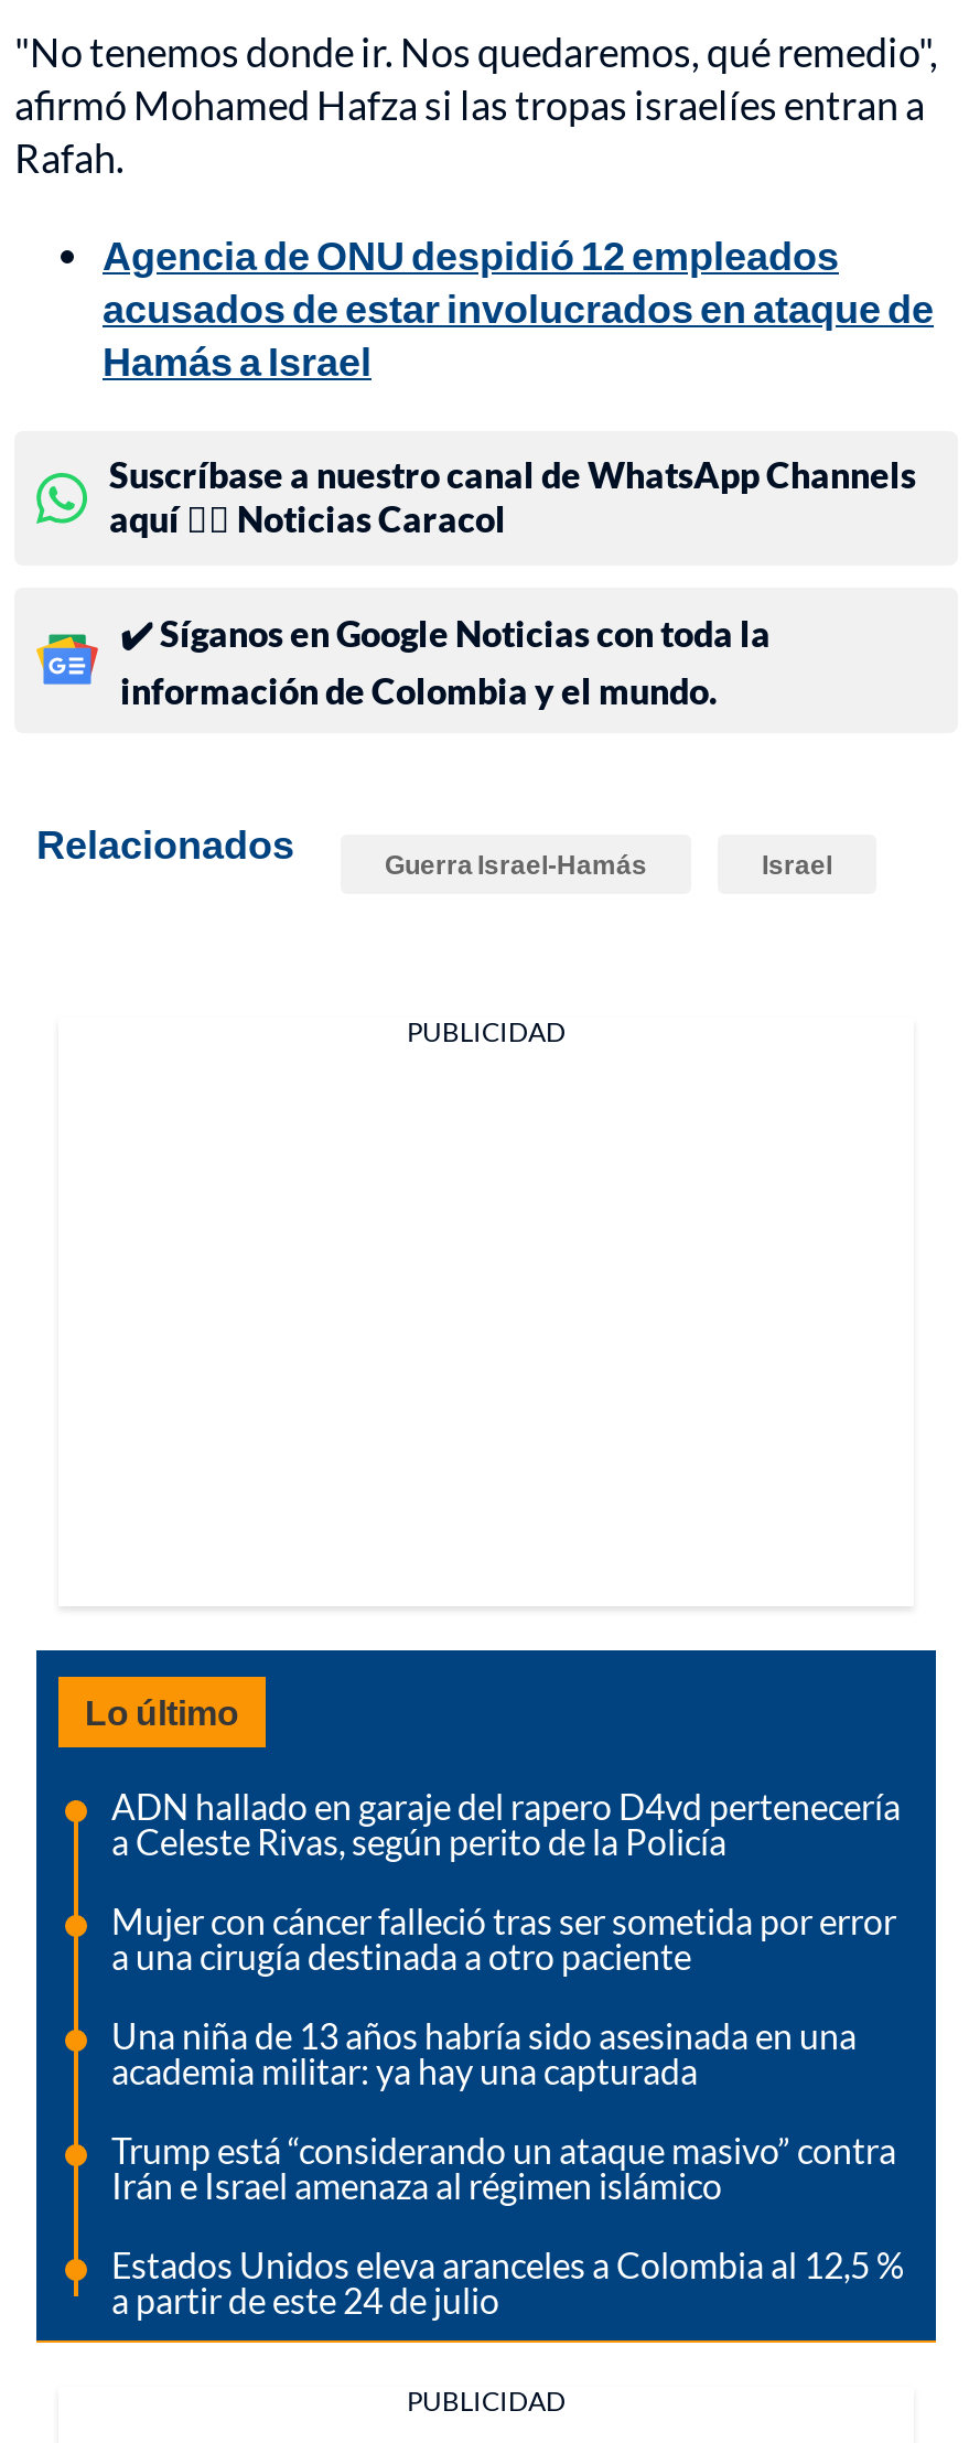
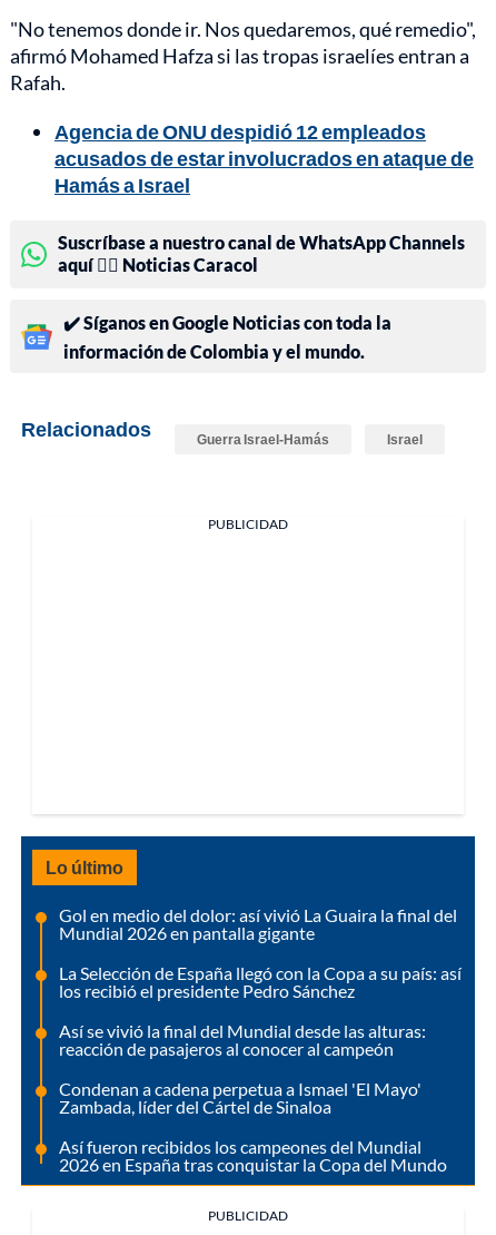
- ADN hallado en garaje del rapero D4vd pertenecería
- a Celeste Rivas, según perito de la Policía
+ Gol en medio del dolor: así vivió La Guaira la final del
+ Mundial 2026 en pantalla gigante

- Mujer con cáncer falleció tras ser sometida por error
- a una cirugía destinada a otro paciente
+ La Selección de España llegó con la Copa a su país: así
+ los recibió el presidente Pedro Sánchez

- Una niña de 13 años habría sido asesinada en una
- academia militar: ya hay una capturada
+ Así se vivió la final del Mundial desde las alturas:
+ reacción de pasajeros al conocer al campeón

- Trump está “considerando un ataque masivo” contra
- Irán e Israel amenaza al régimen islámico
+ Condenan a cadena perpetua a Ismael 'El Mayo'
+ Zambada, líder del Cártel de Sinaloa

- Estados Unidos eleva aranceles a Colombia al 12,5 %
- a partir de este 24 de julio
+ Así fueron recibidos los campeones del Mundial
+ 2026 en España tras conquistar la Copa del Mundo
